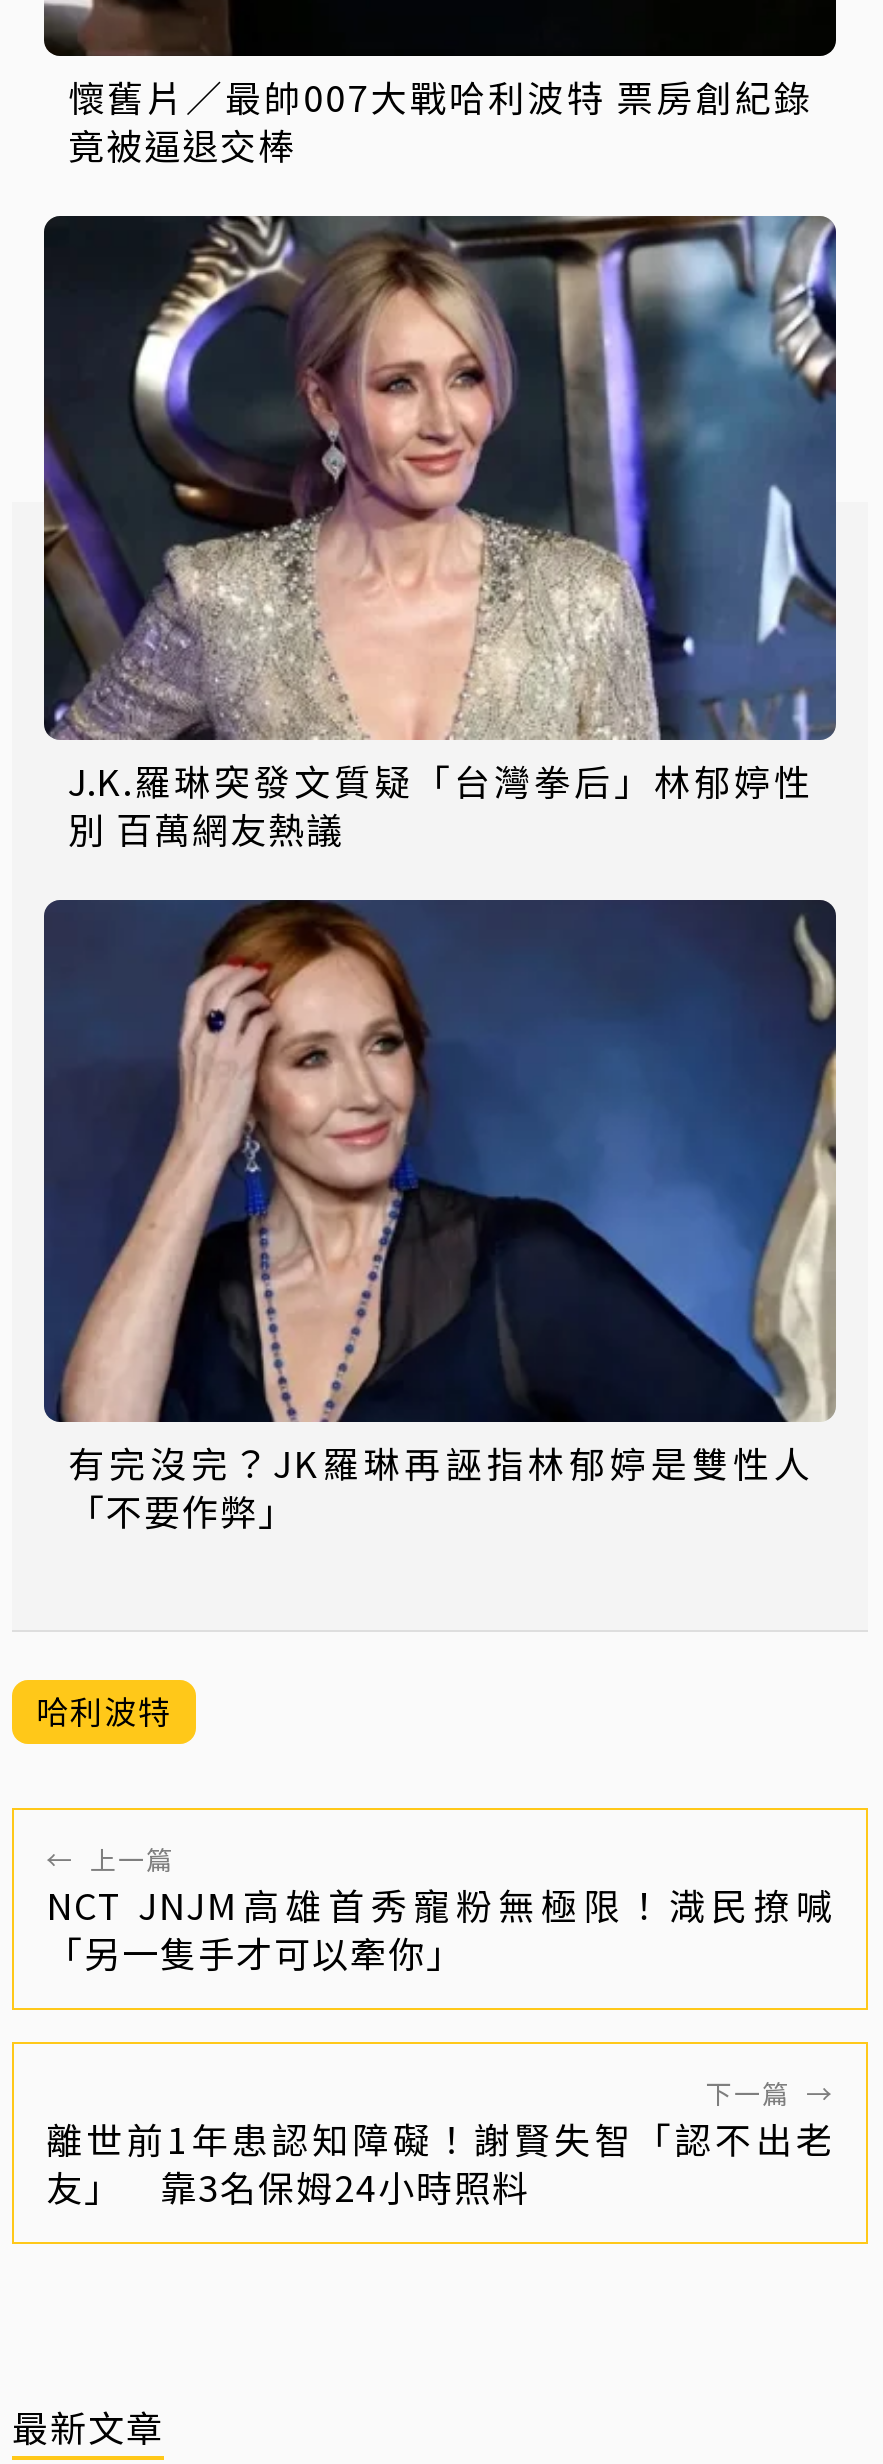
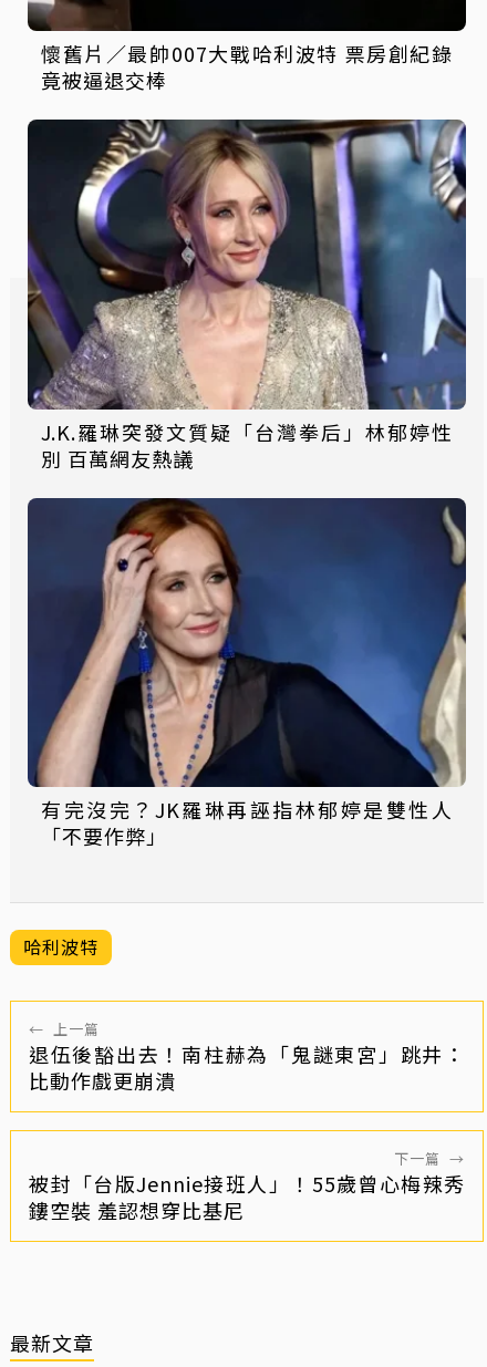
- NCT JNJM高雄首秀寵粉無極限！渽民撩喊
- 「另一隻手才可以牽你」
+ 退伍後豁出去！南柱赫為「鬼謎東宮」跳井：
+ 比動作戲更崩潰

- 離世前1年患認知障礙！謝賢失智「認不出老
- 友」 靠3名保姆24小時照料
+ 被封「台版Jennie接班人」！55歲曾心梅辣秀
+ 鏤空裝 羞認想穿比基尼
